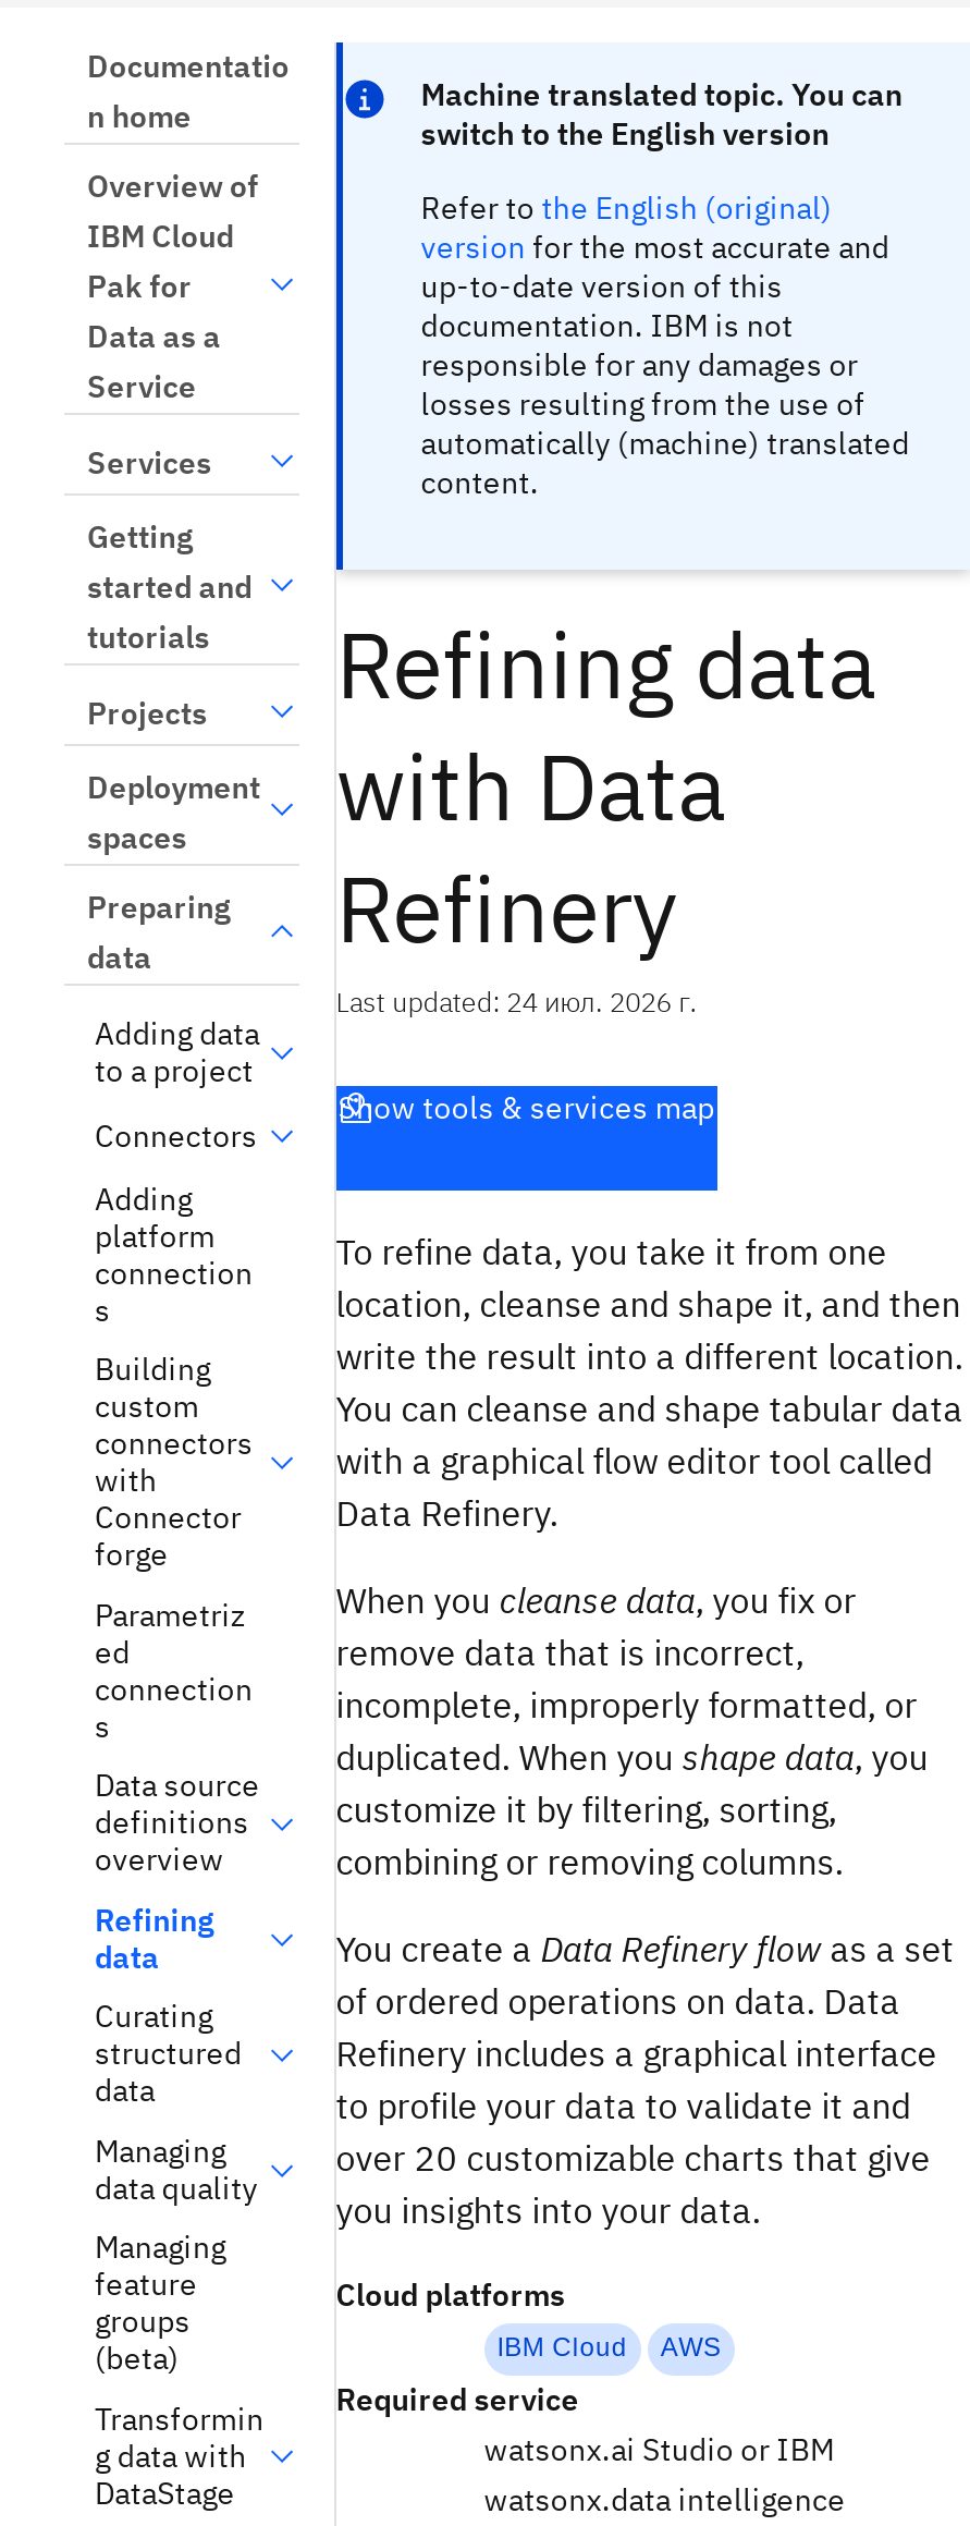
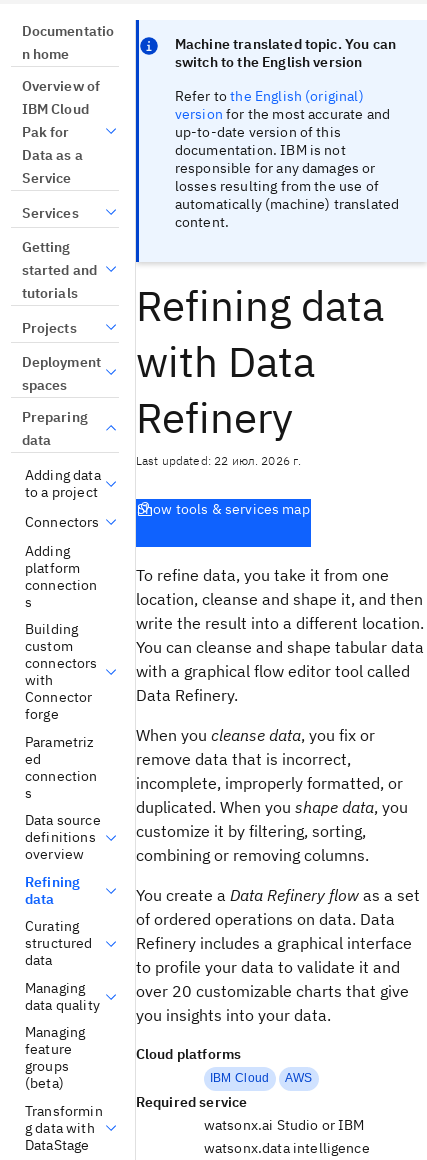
- Last updated: 24 июл. 2026 г.
+ Last updated: 22 июл. 2026 г.
